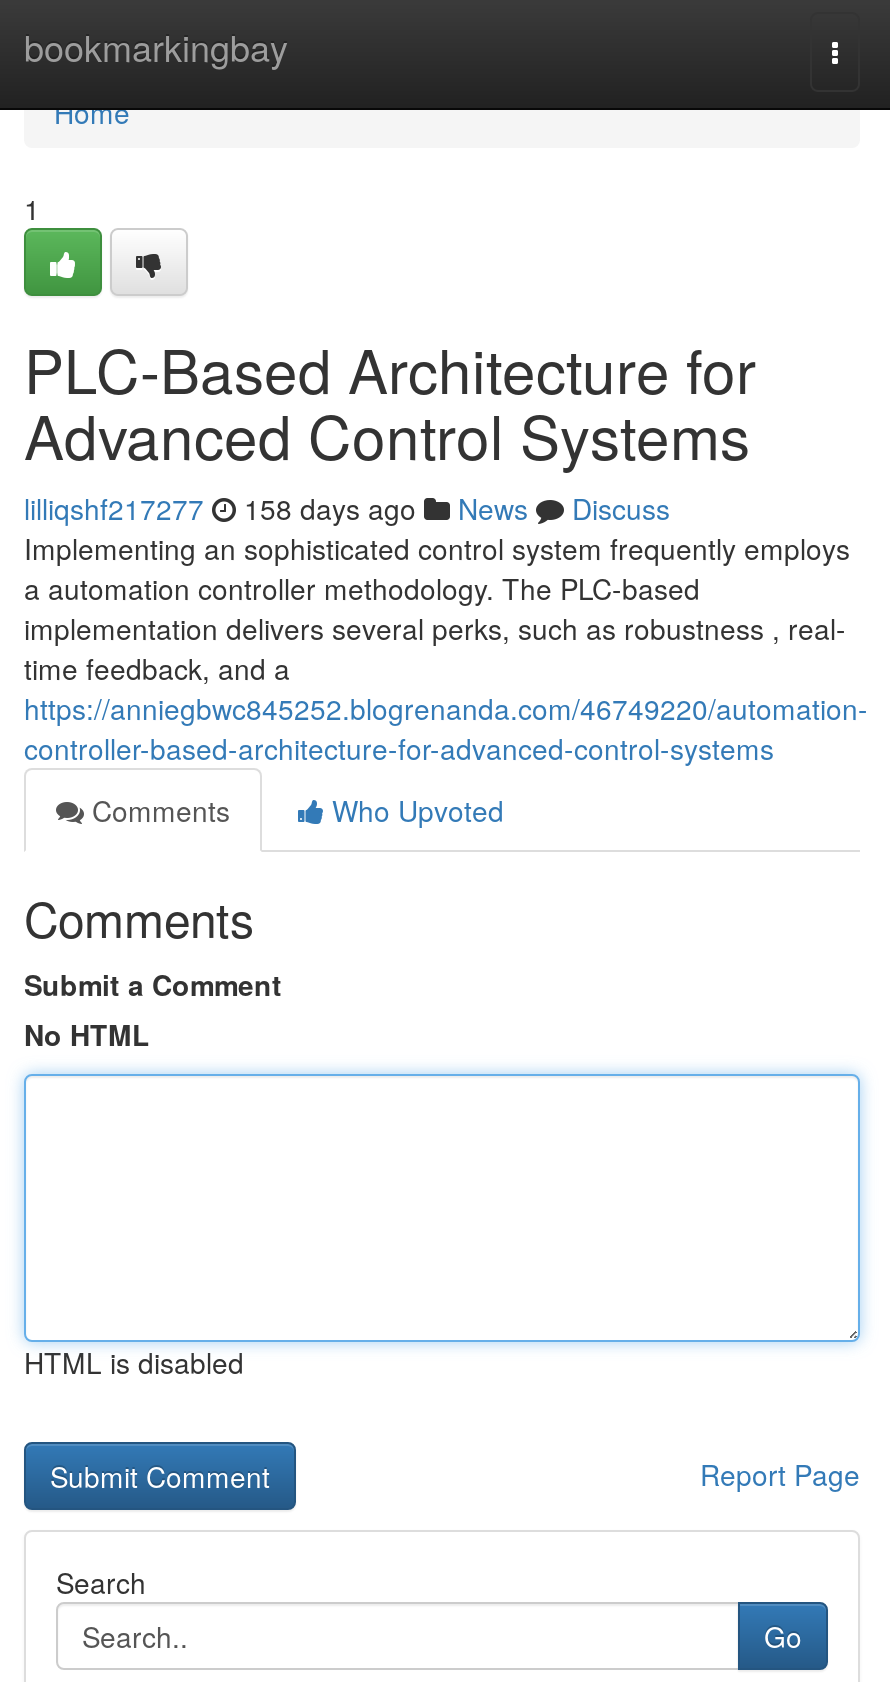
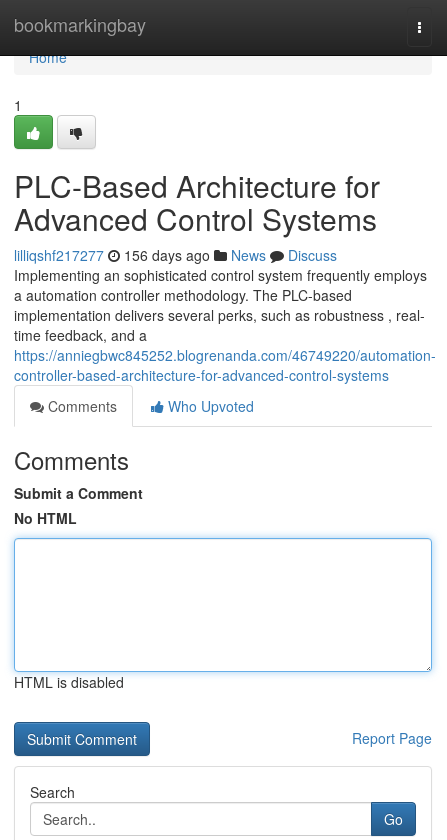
- lilliqshf217277 158 days ago News Discuss
+ lilliqshf217277 156 days ago News Discuss
